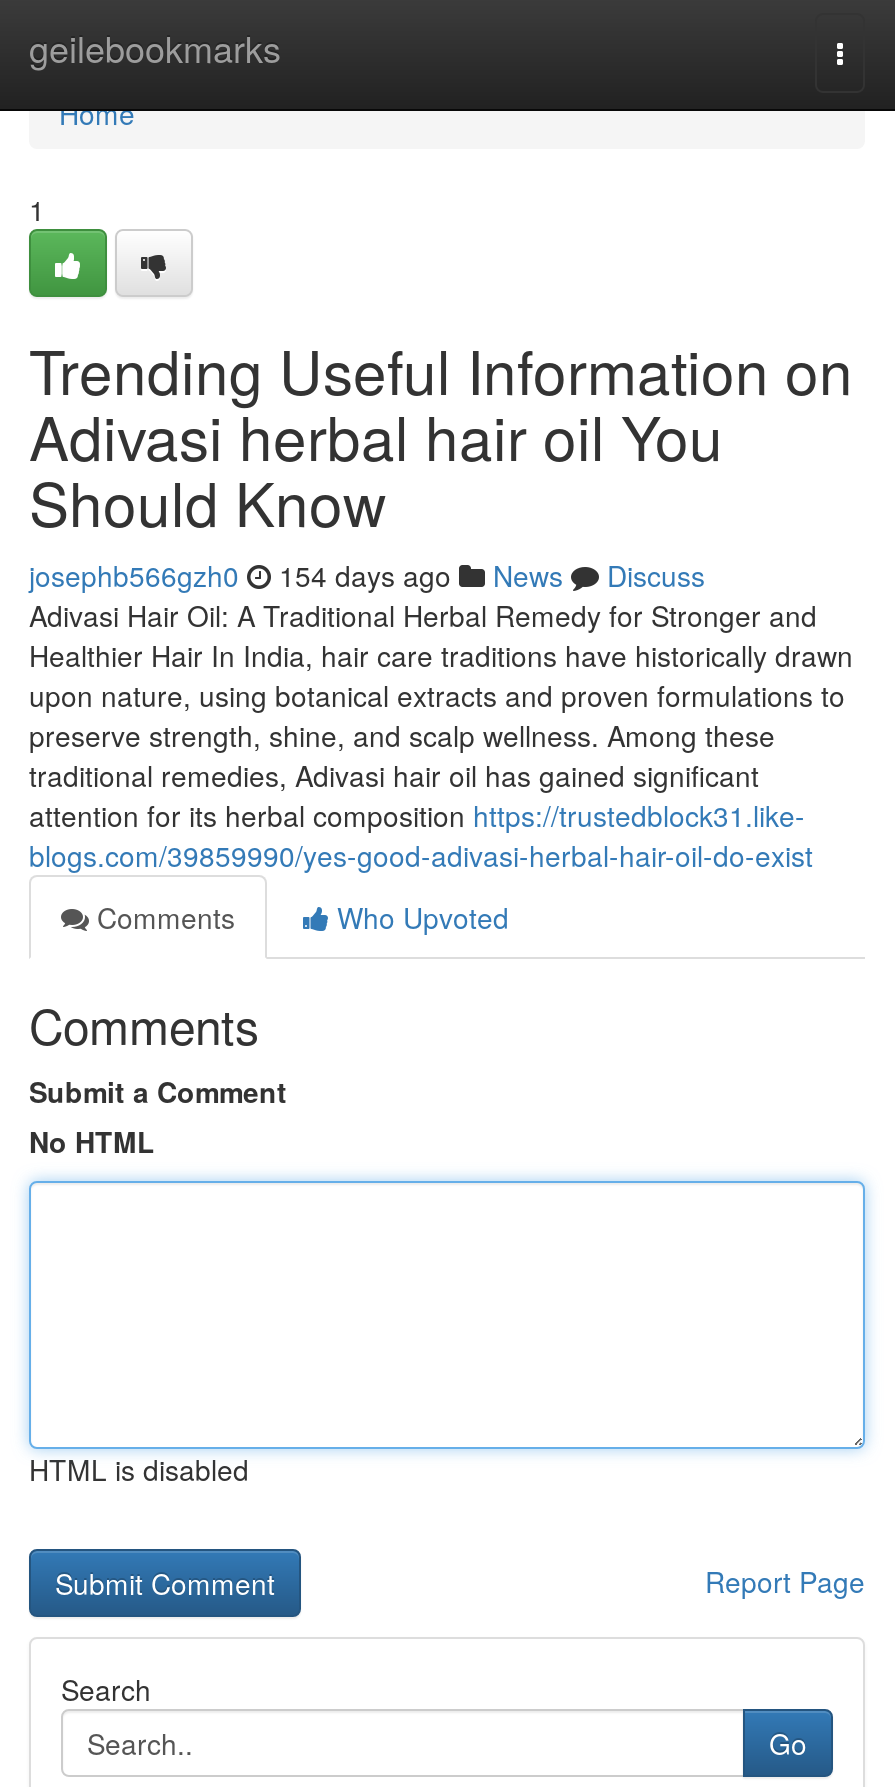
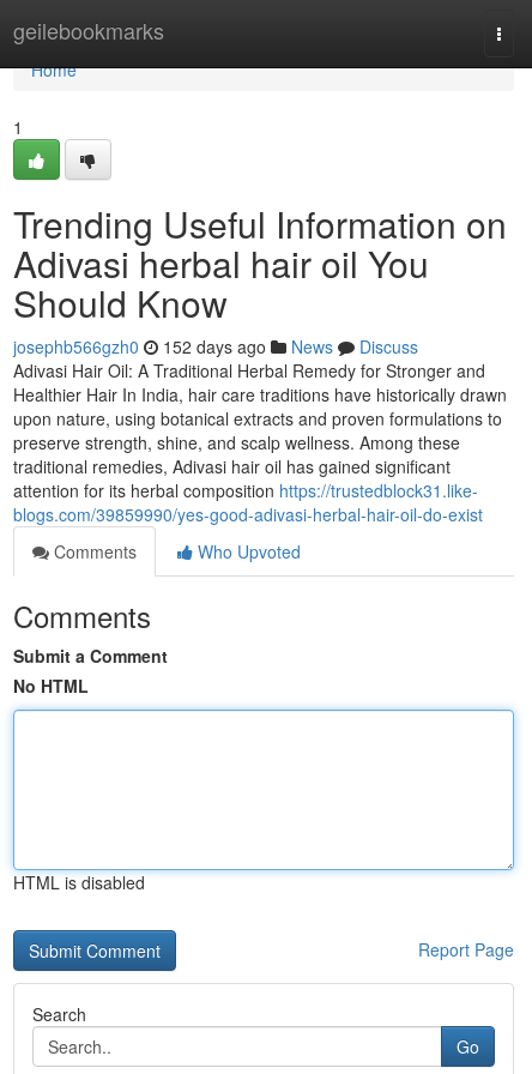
- josephb566gzh0 154 days ago News Discuss
+ josephb566gzh0 152 days ago News Discuss
